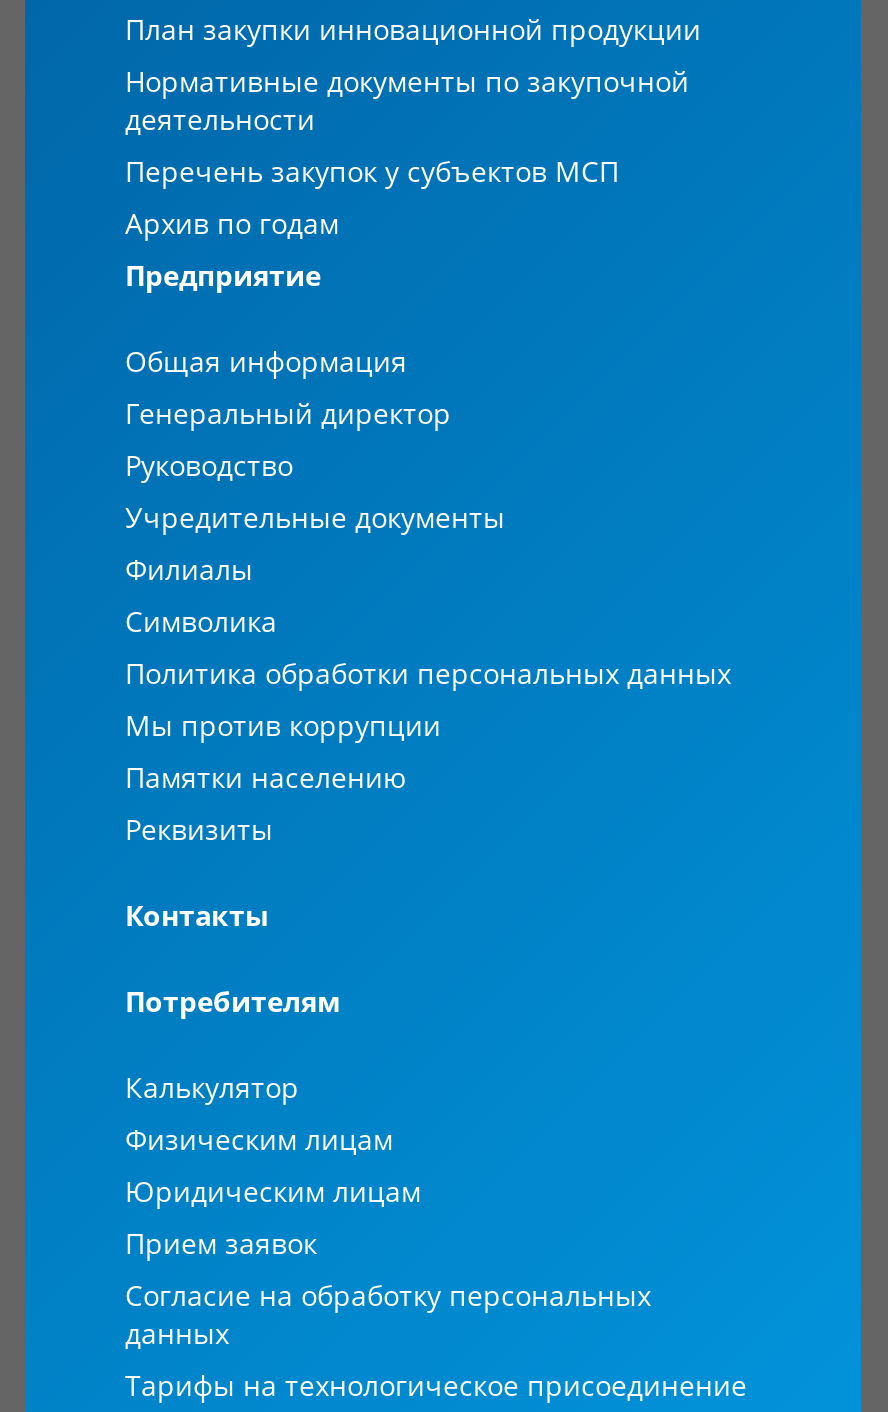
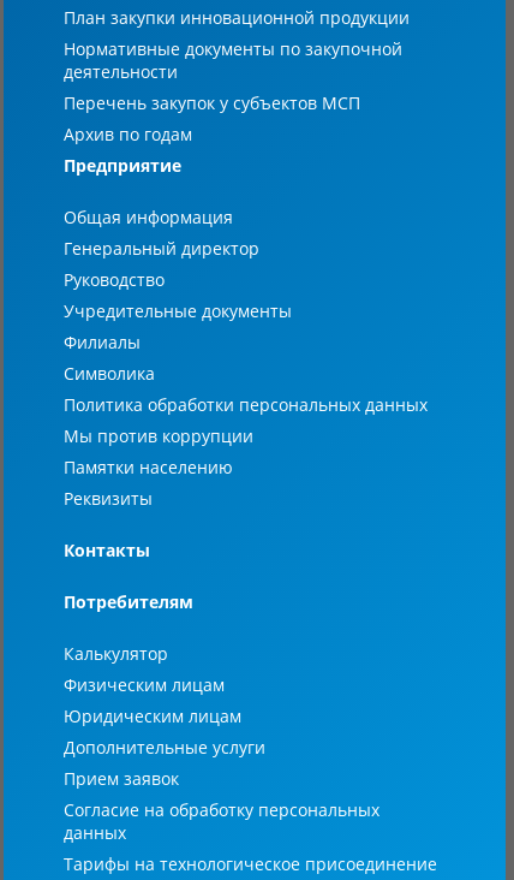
+ Дополнительные услуги
